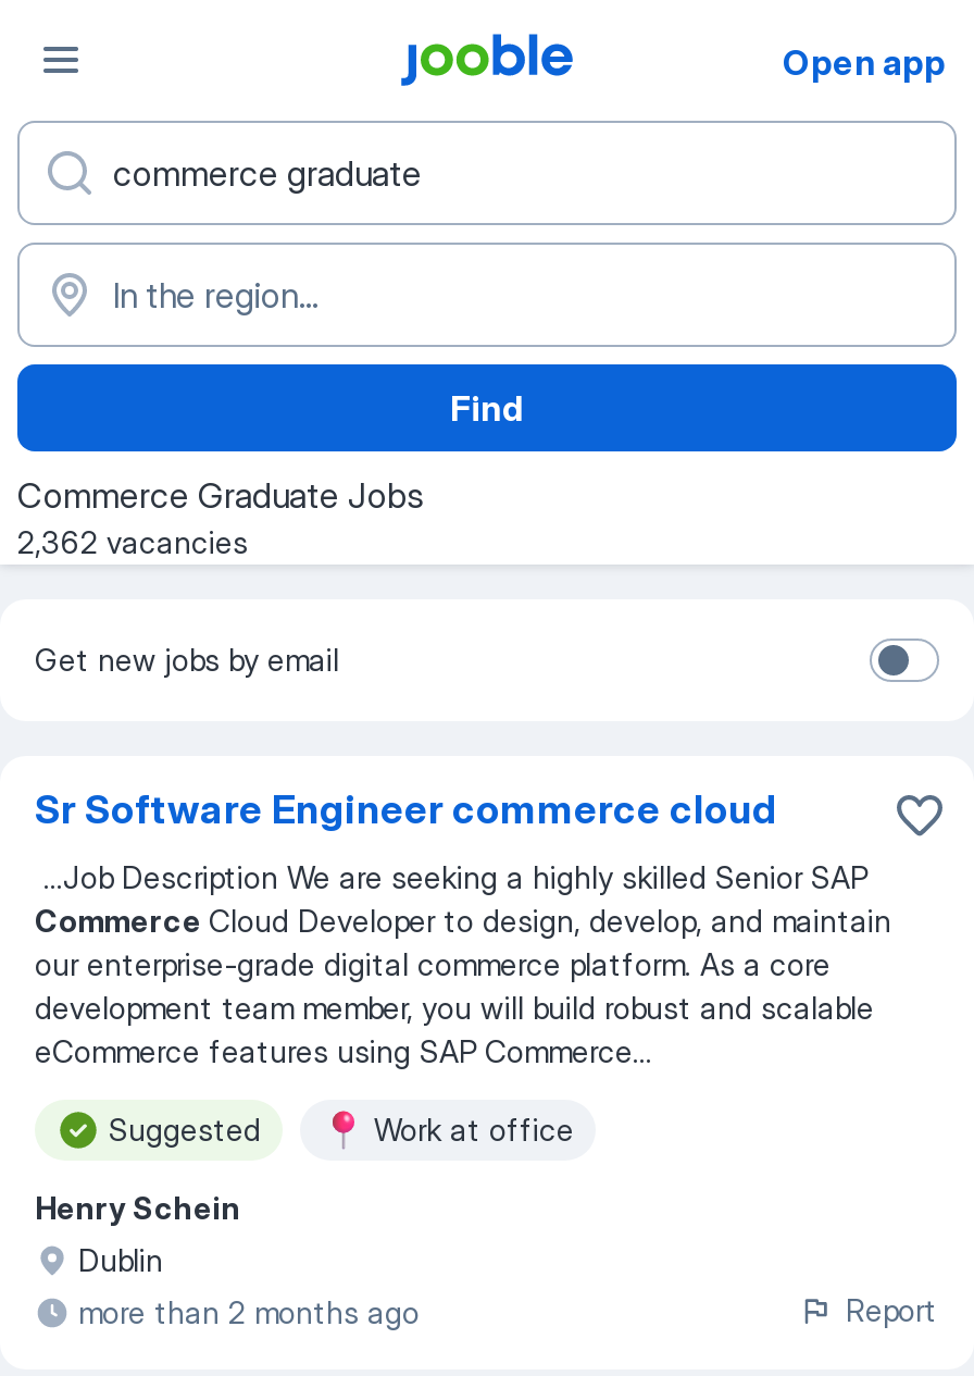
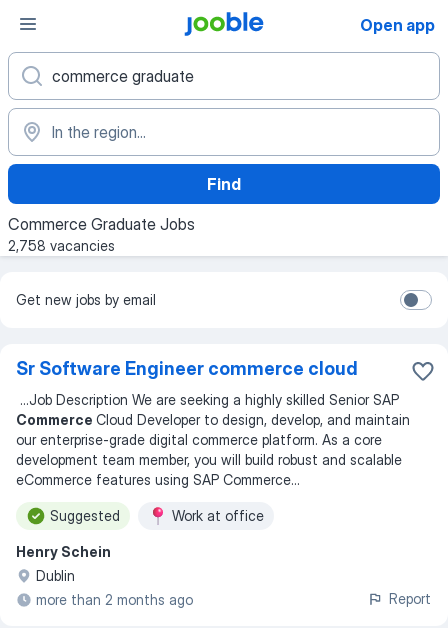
- 2,362 vacancies
+ 2,758 vacancies
